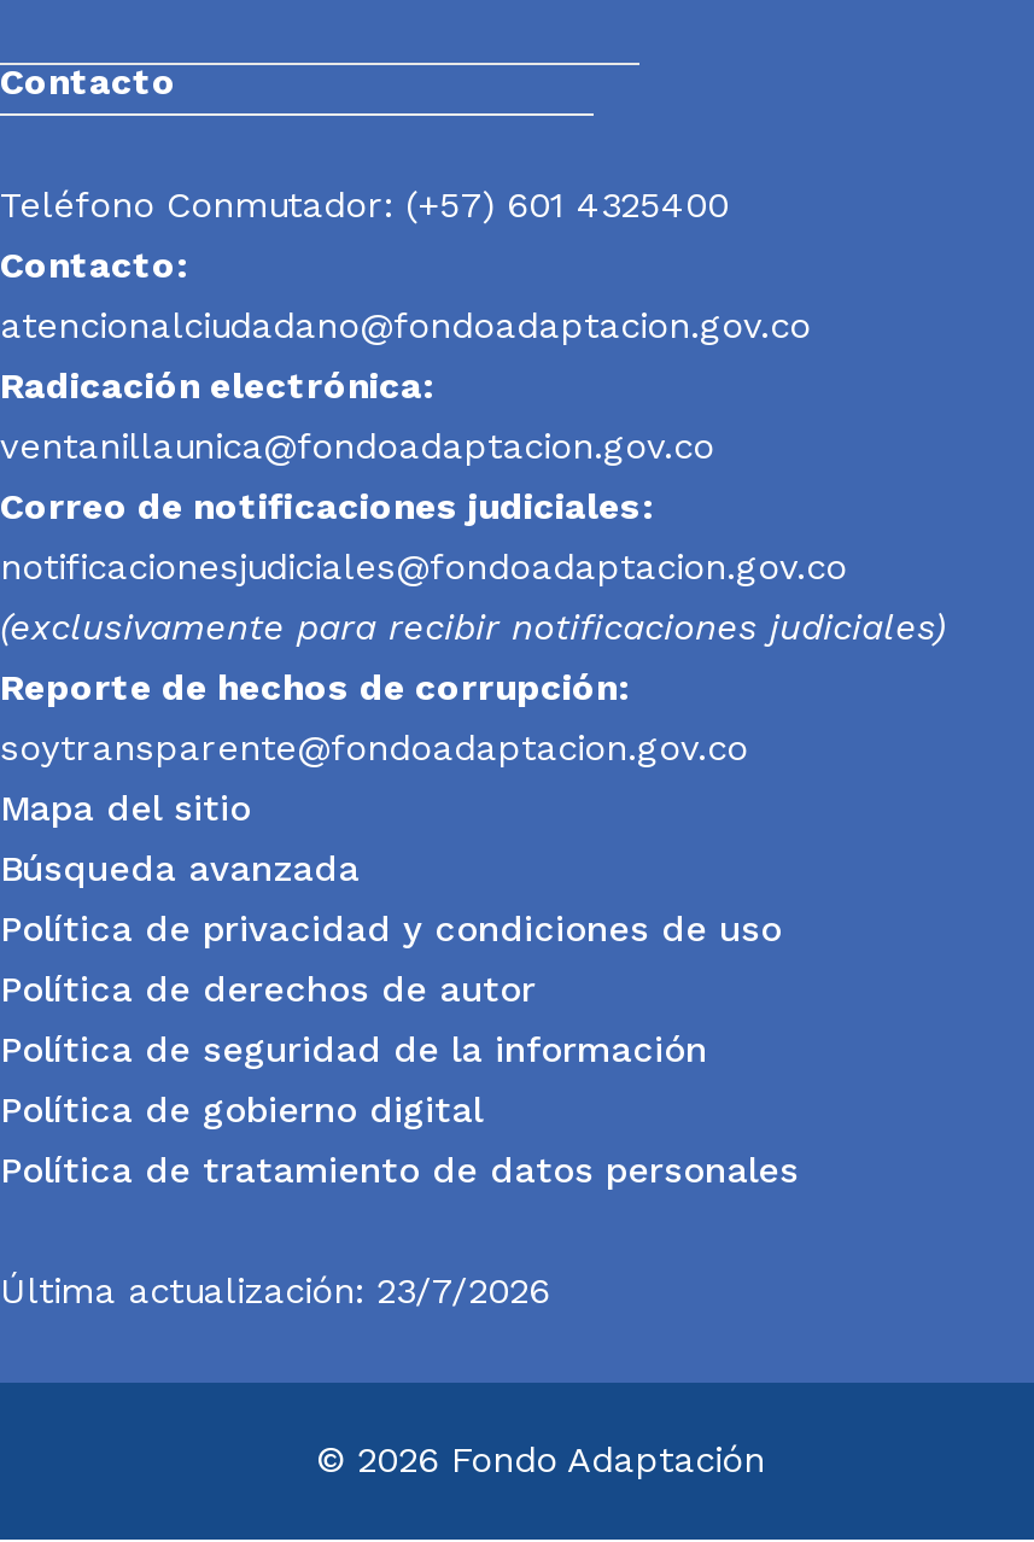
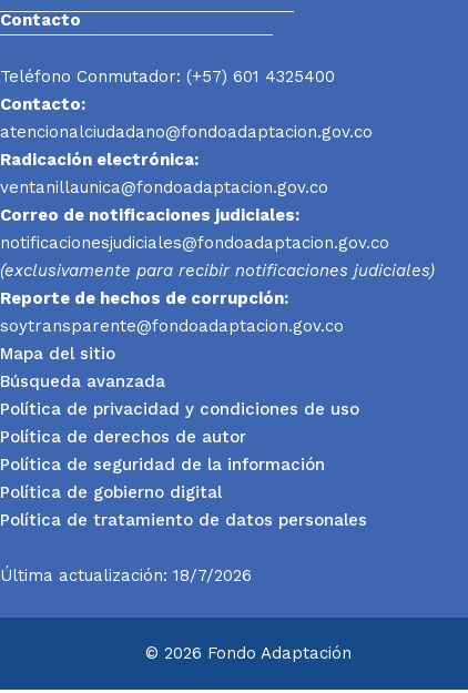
- Última actualización: 23/7/2026
+ Última actualización: 18/7/2026
